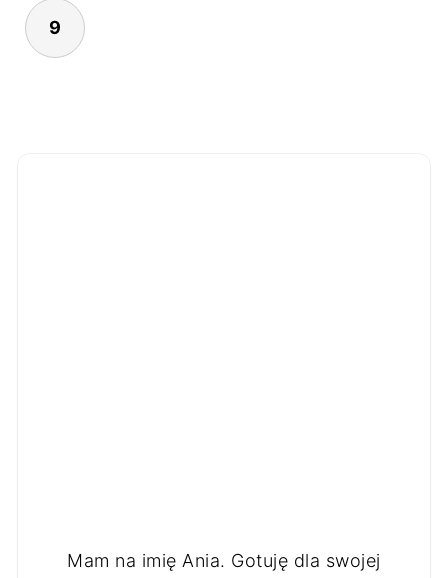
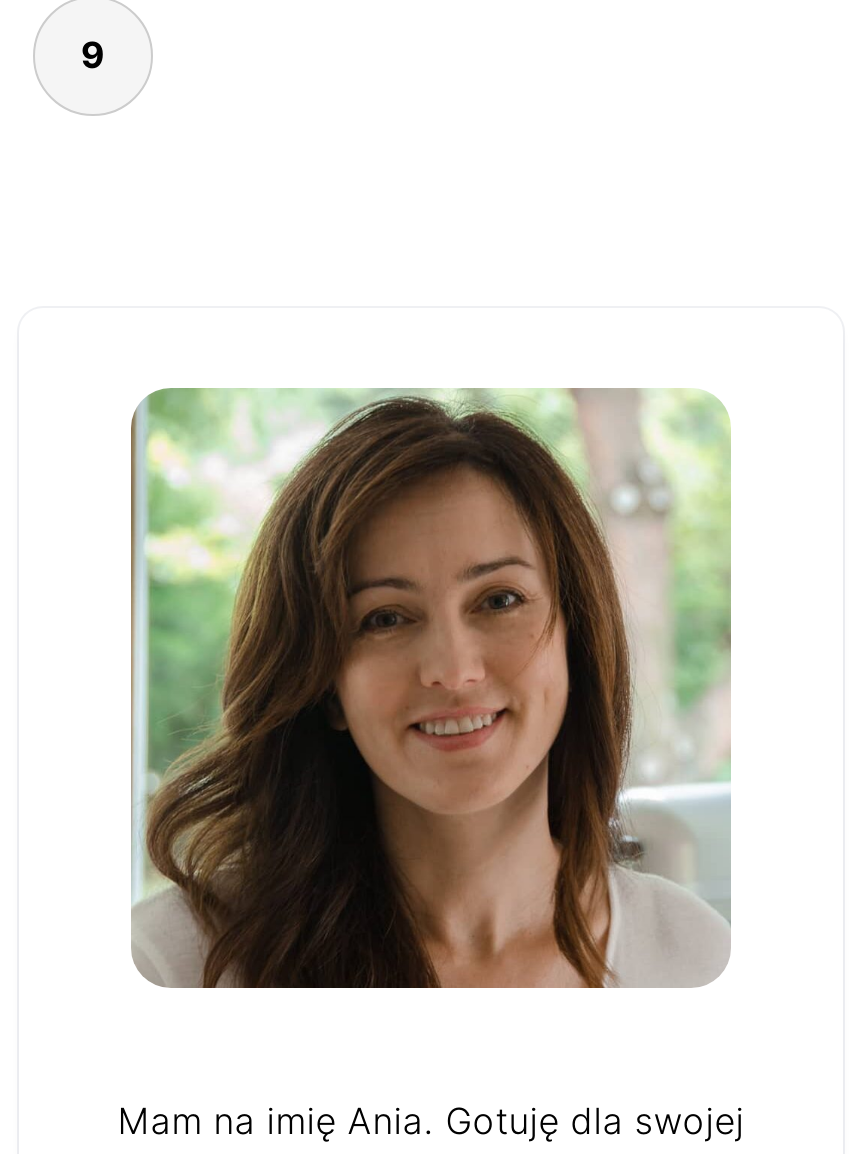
+ [image]
